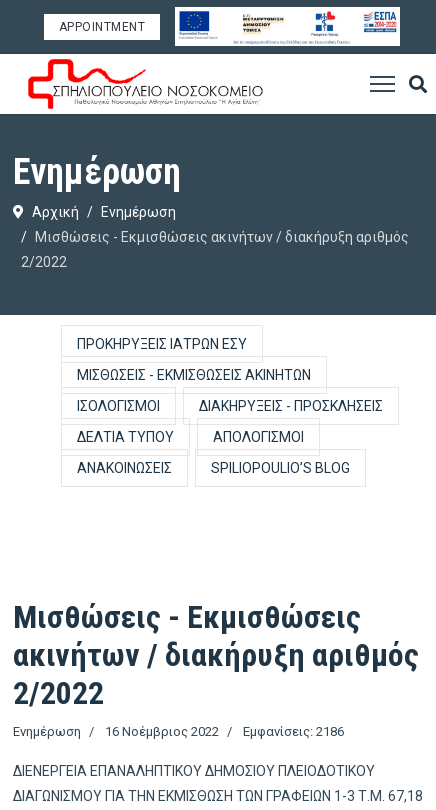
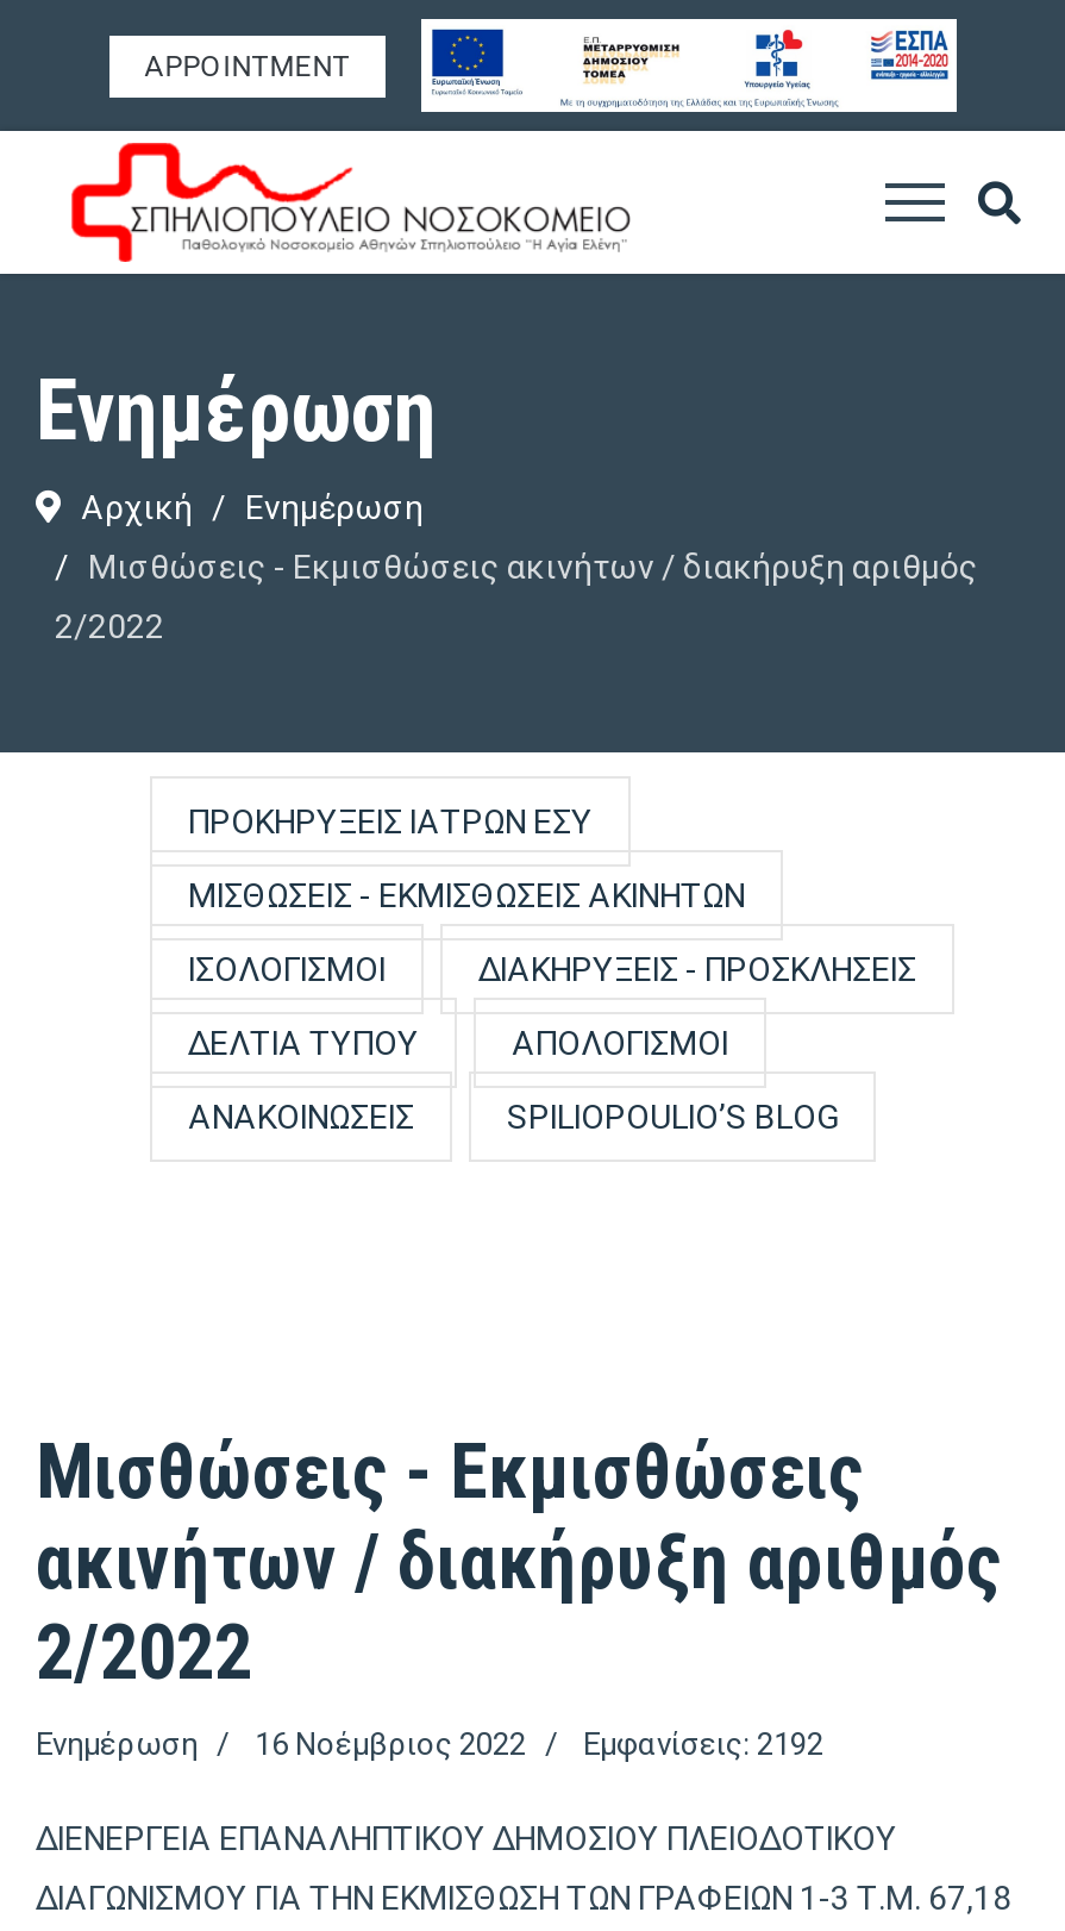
- Ενημέρωση 16 Νοέμβριος 2022 Εμφανίσεις: 2186
+ Ενημέρωση 16 Νοέμβριος 2022 Εμφανίσεις: 2192
